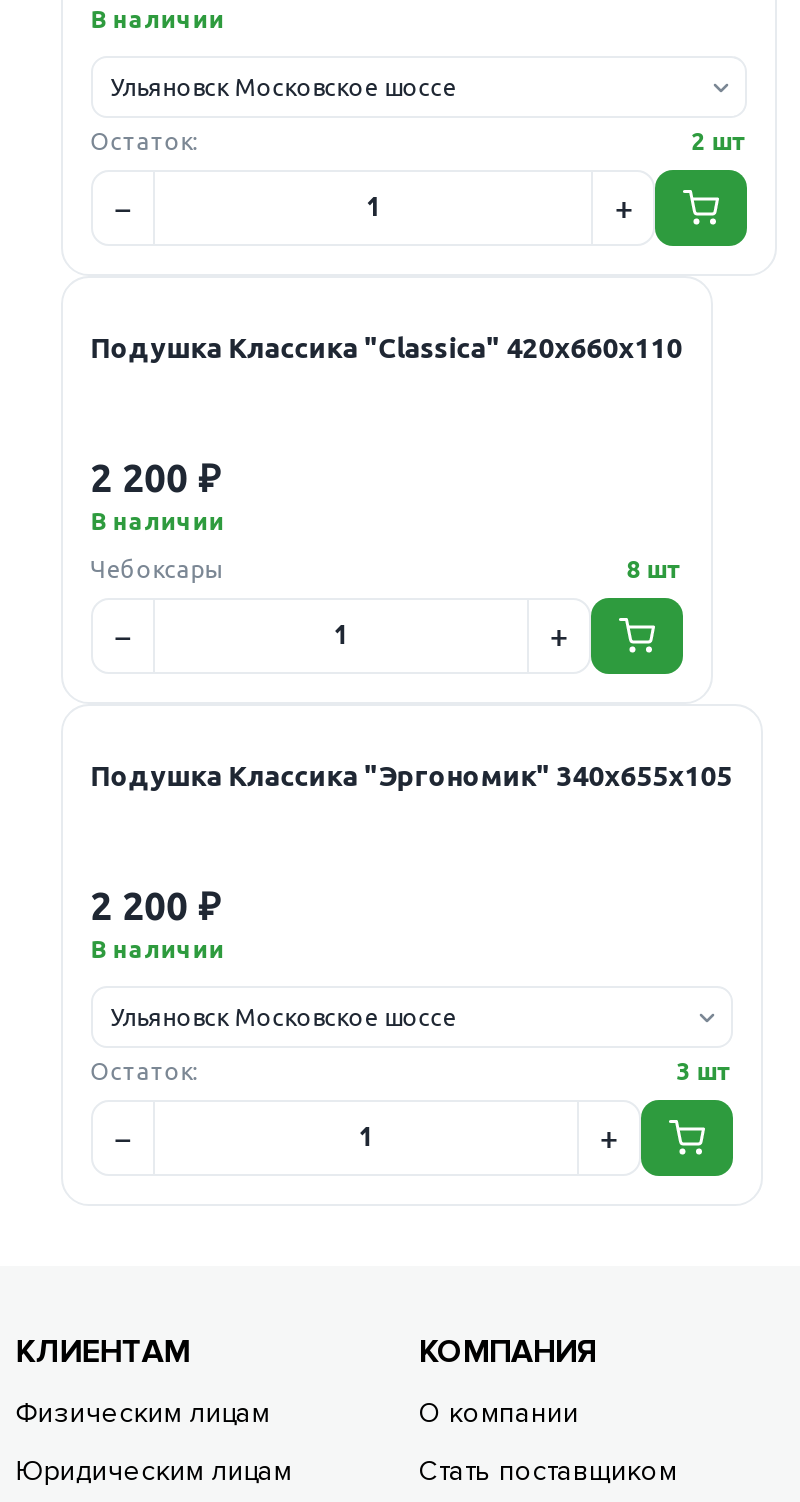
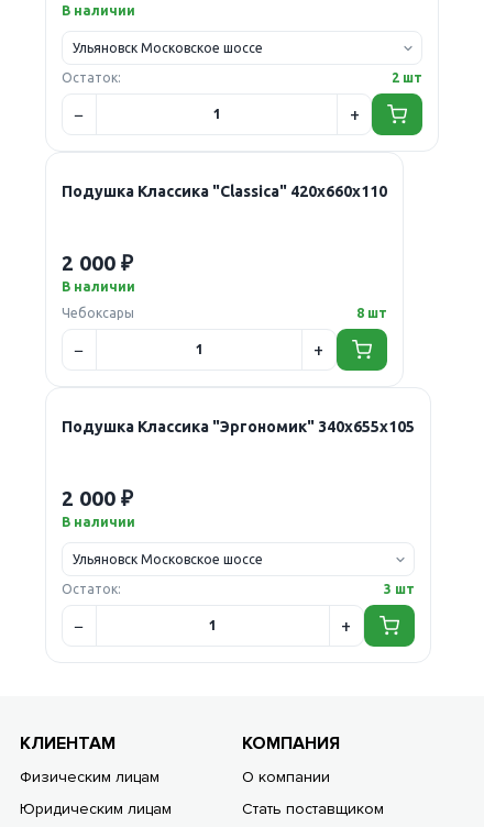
- 2 200 ₽
+ 2 000 ₽

- 2 200 ₽
+ 2 000 ₽
